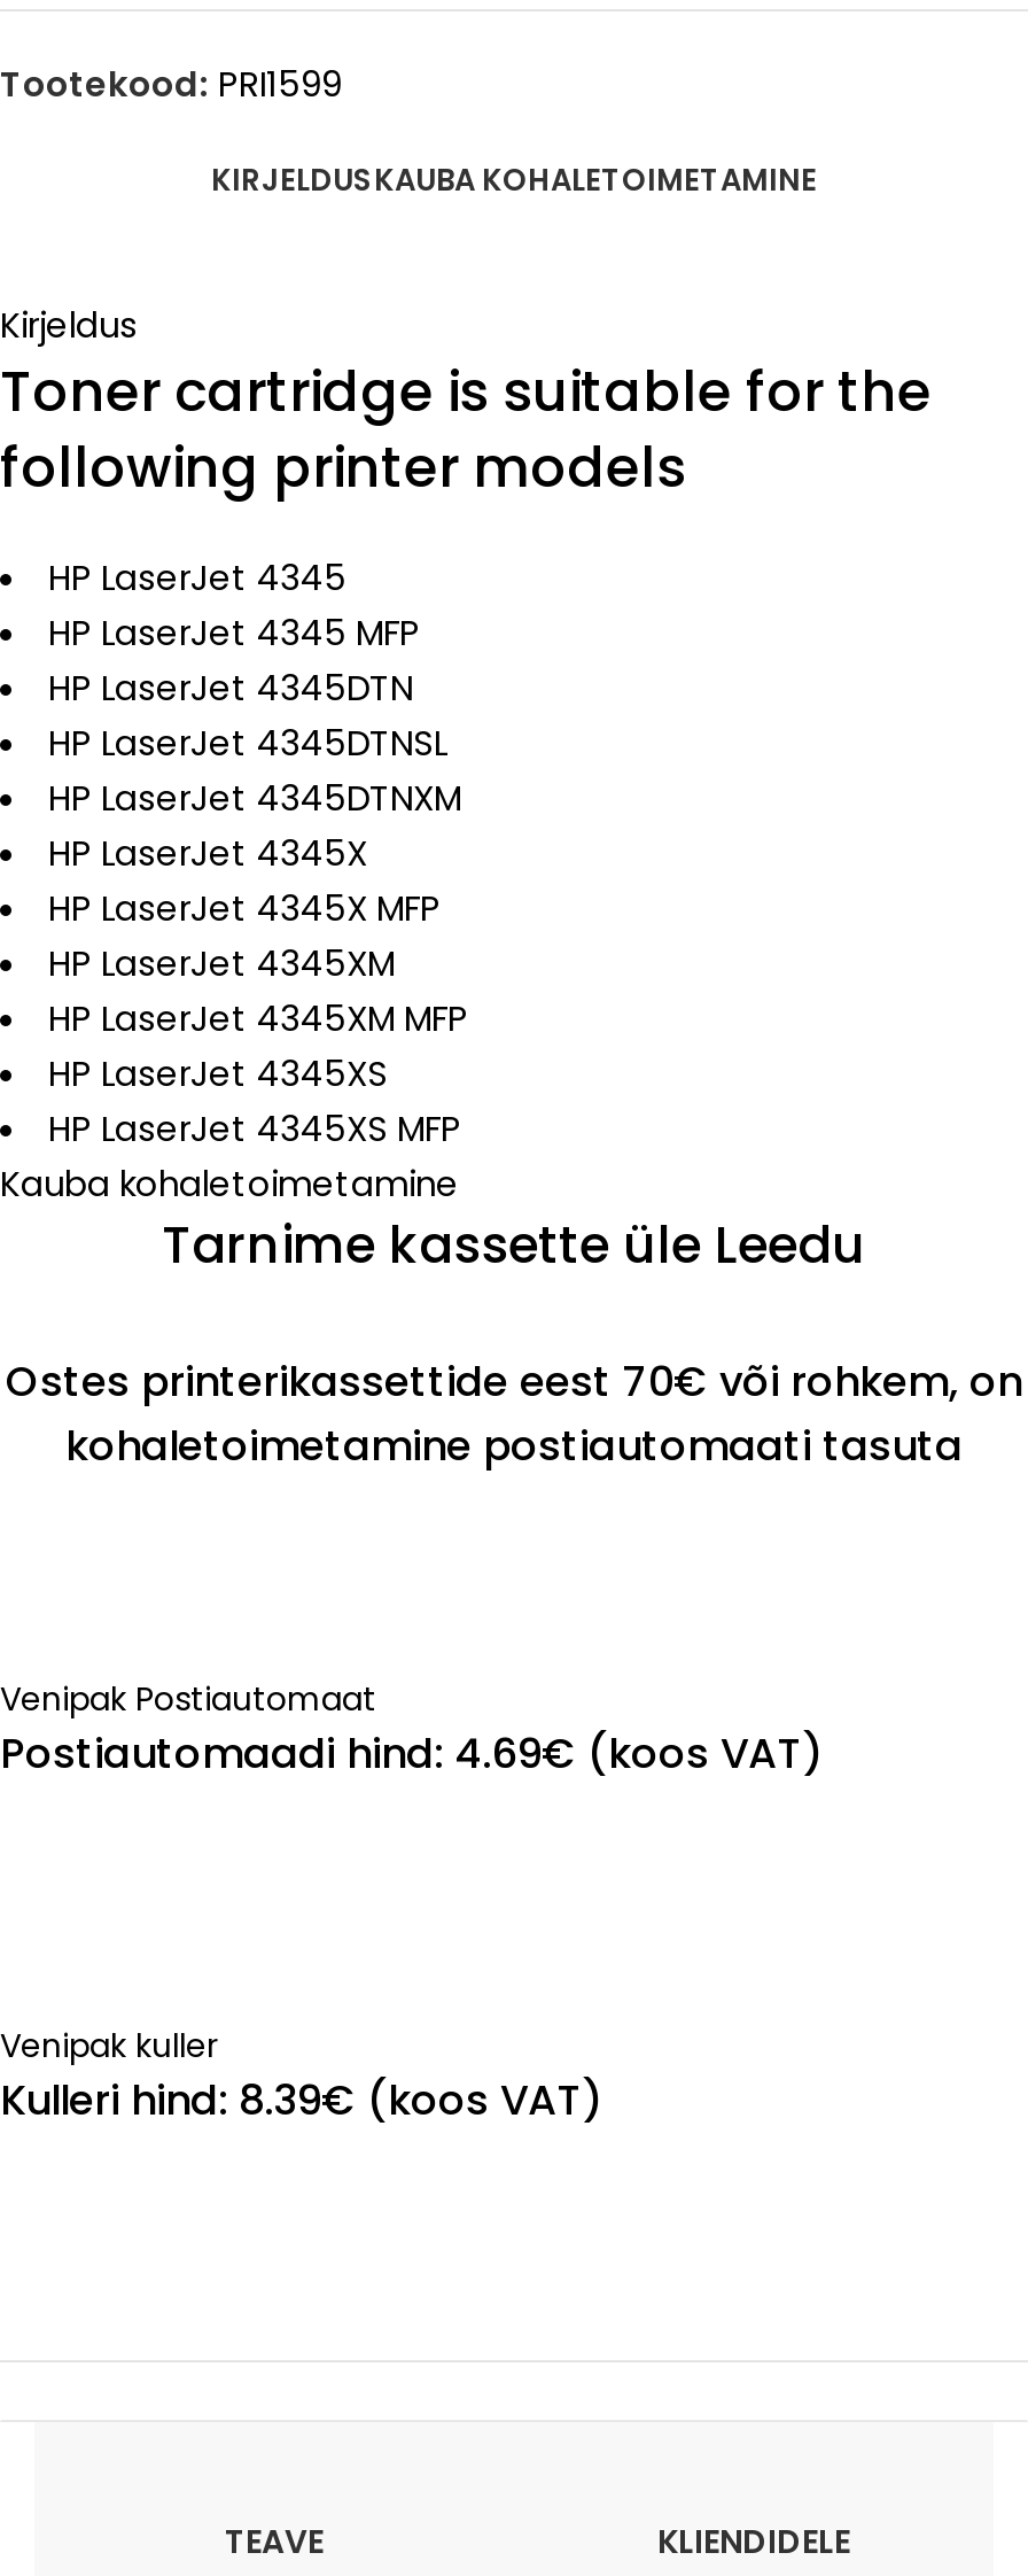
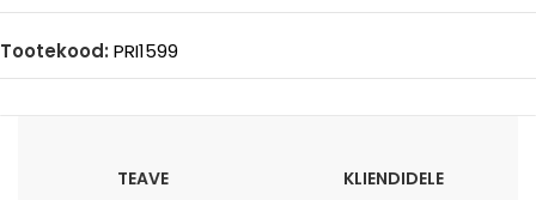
- KIRJELDUSKAUBA KOHALETOIMETAMINE
- Kirjeldus
- Toner cartridge is suitable for the
- following printer models
- HP LaserJet 4345
- HP LaserJet 4345 MFP
- HP LaserJet 4345DTN
- HP LaserJet 4345DTNSL
- HP LaserJet 4345DTNXM
- HP LaserJet 4345X
- HP LaserJet 4345X MFP
- HP LaserJet 4345XM
- HP LaserJet 4345XM MFP
- HP LaserJet 4345XS
- HP LaserJet 4345XS MFP
- Kauba kohaletoimetamine
- Tarnime kassette üle Leedu
- Ostes printerikassettide eest 70€ või rohkem, on
- kohaletoimetamine postiautomaati tasuta

- Venipak Postiautomaat
- Postiautomaadi hind: 4.69€ (koos VAT)

- Venipak kuller
- Kulleri hind: 8.39€ (koos VAT)
